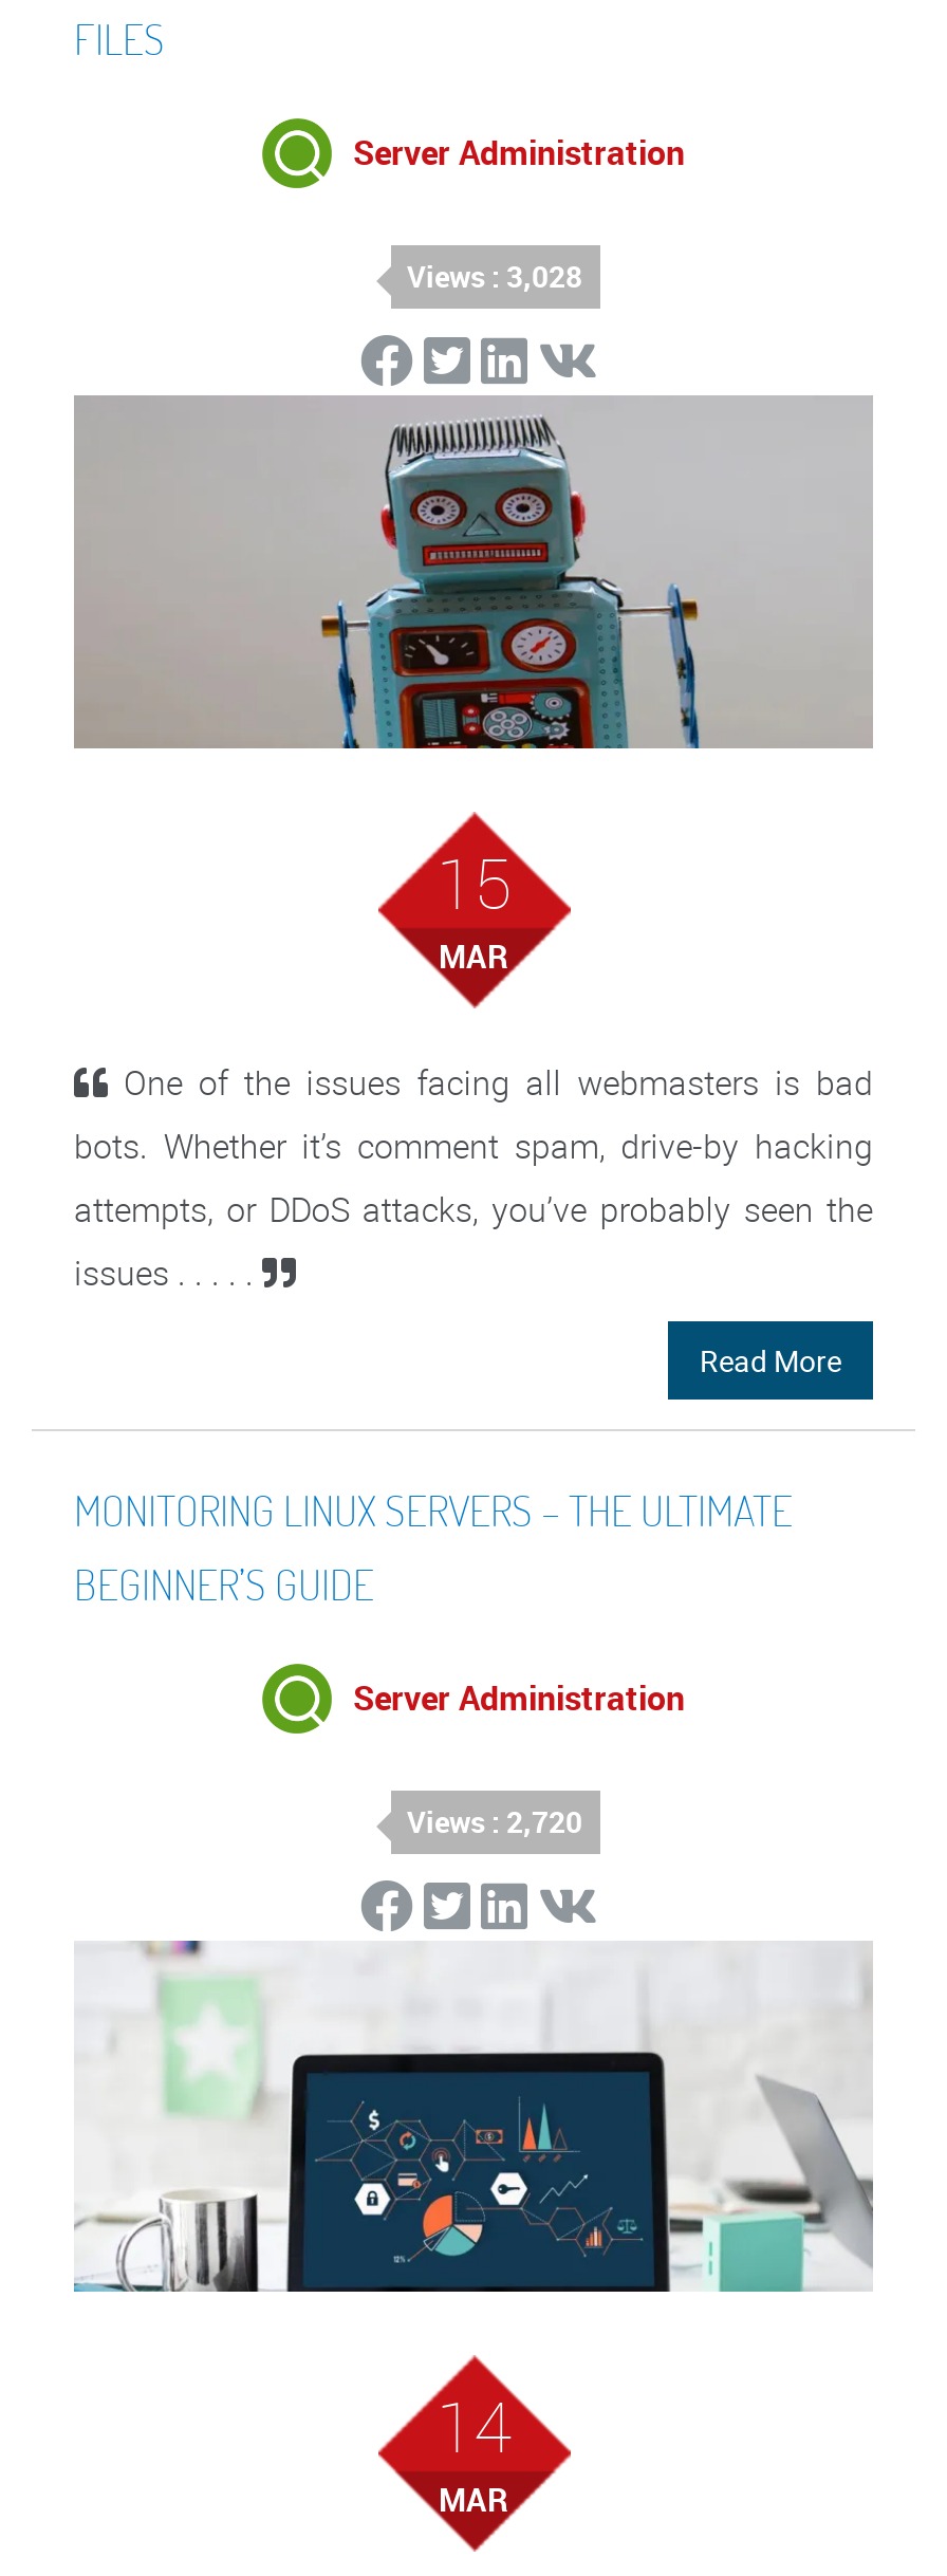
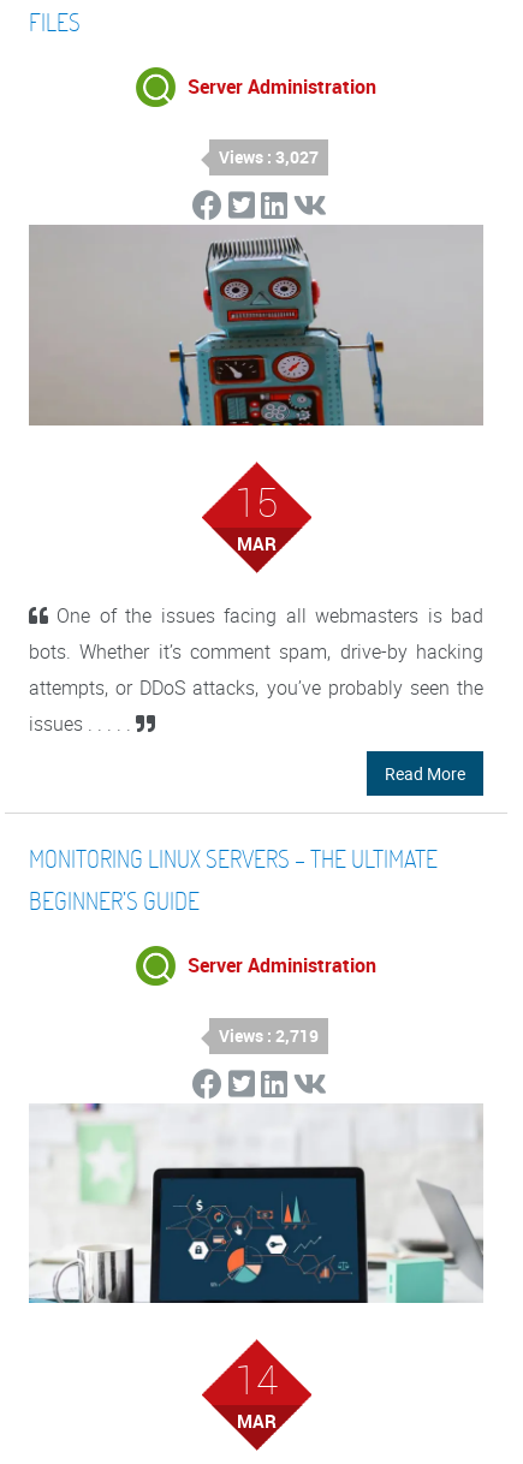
- Views : 3,028
+ Views : 3,027

- Views : 2,720
+ Views : 2,719
